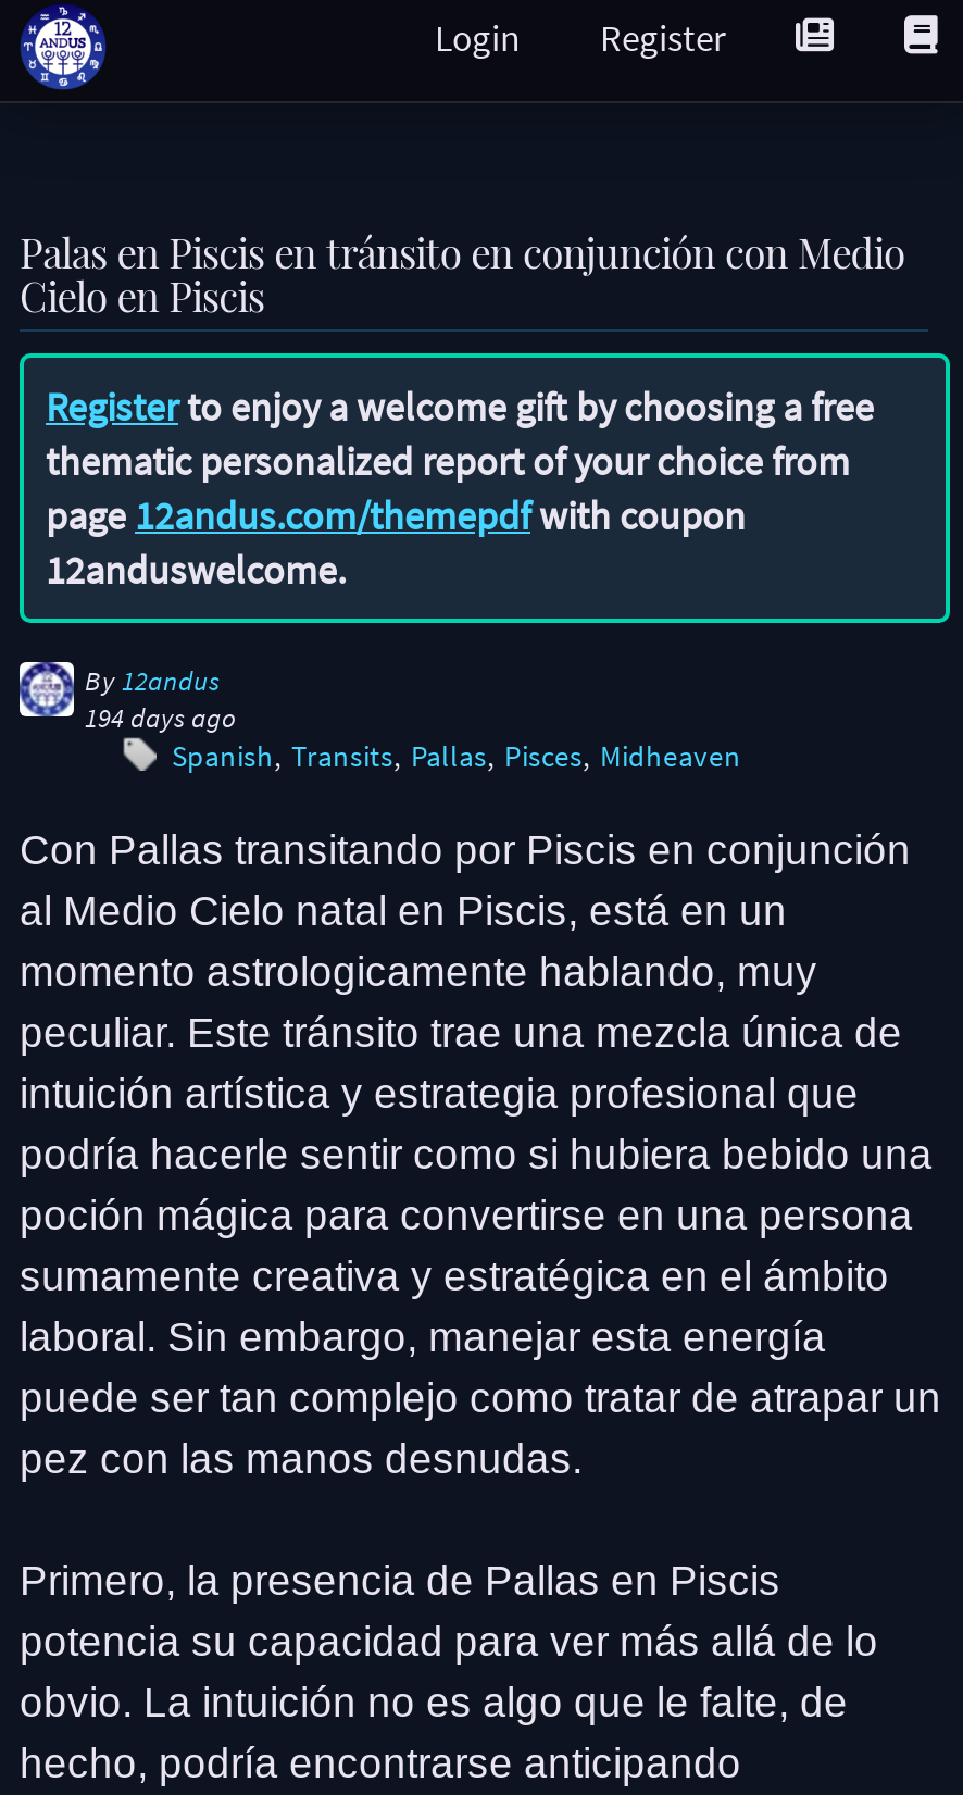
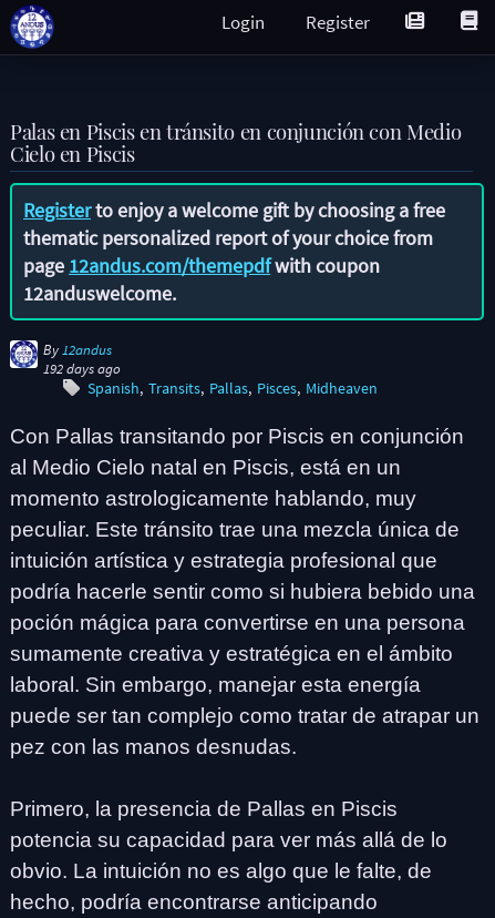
- 194 days ago
+ 192 days ago
